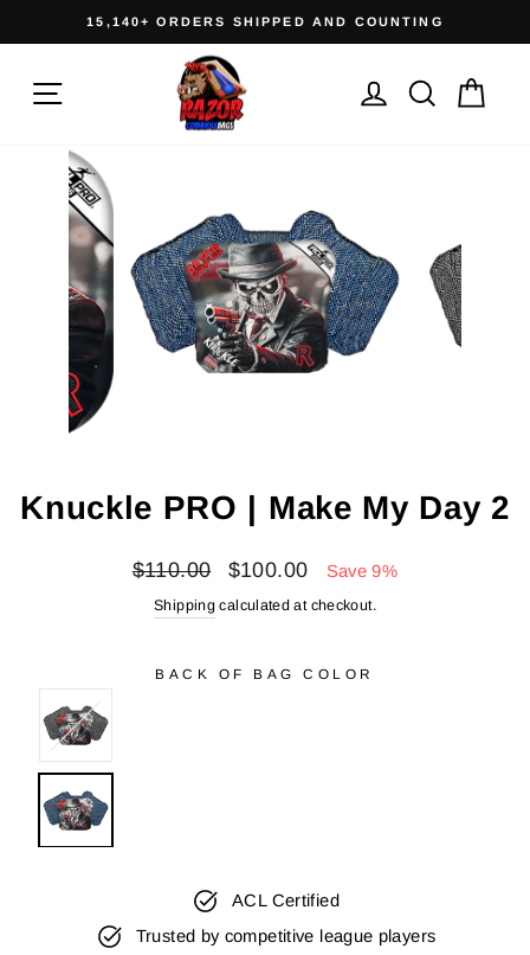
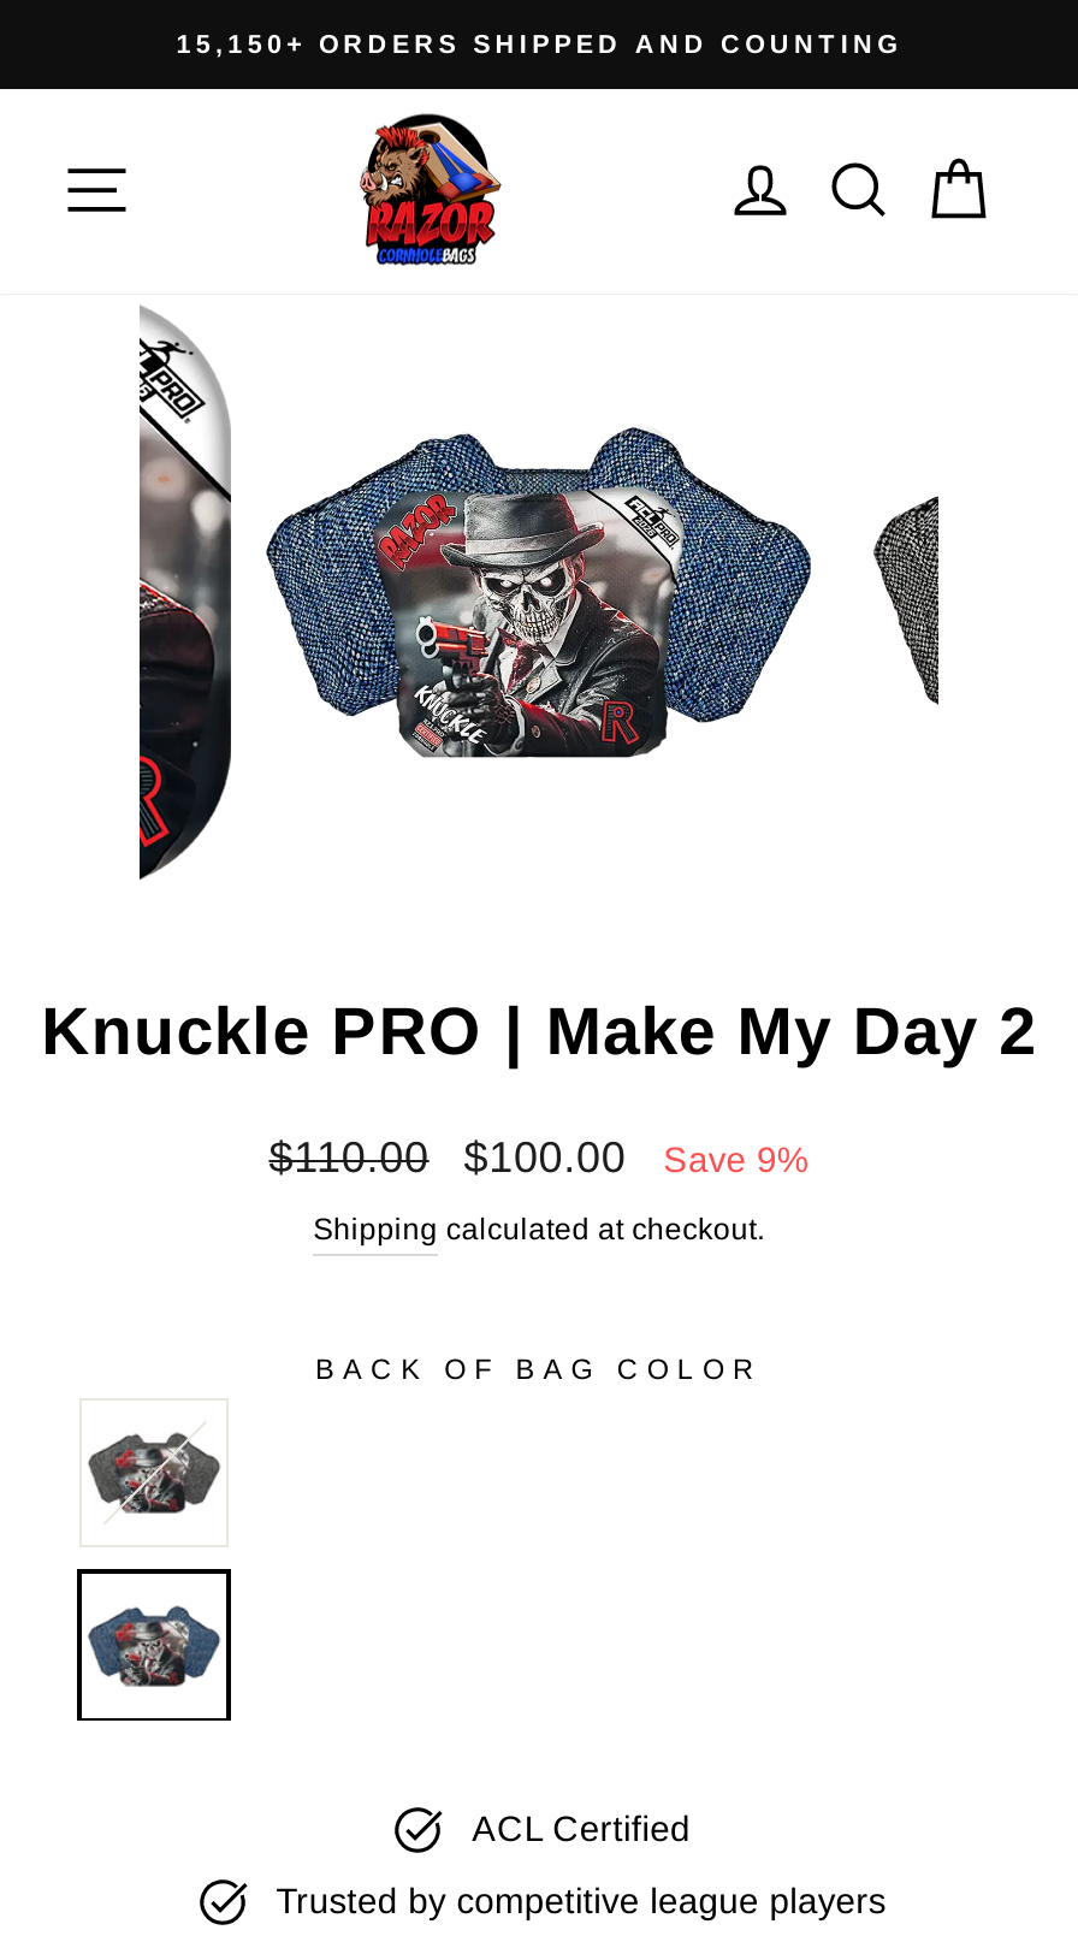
- 15,140+ ORDERS SHIPPED AND COUNTING
+ 15,150+ ORDERS SHIPPED AND COUNTING
